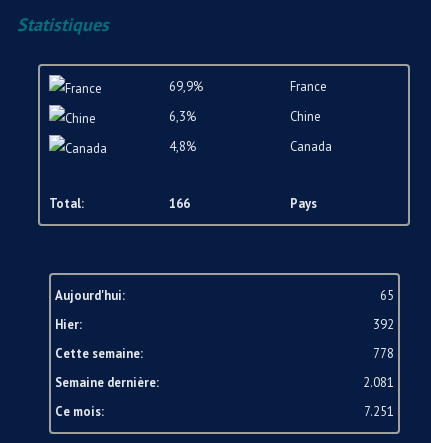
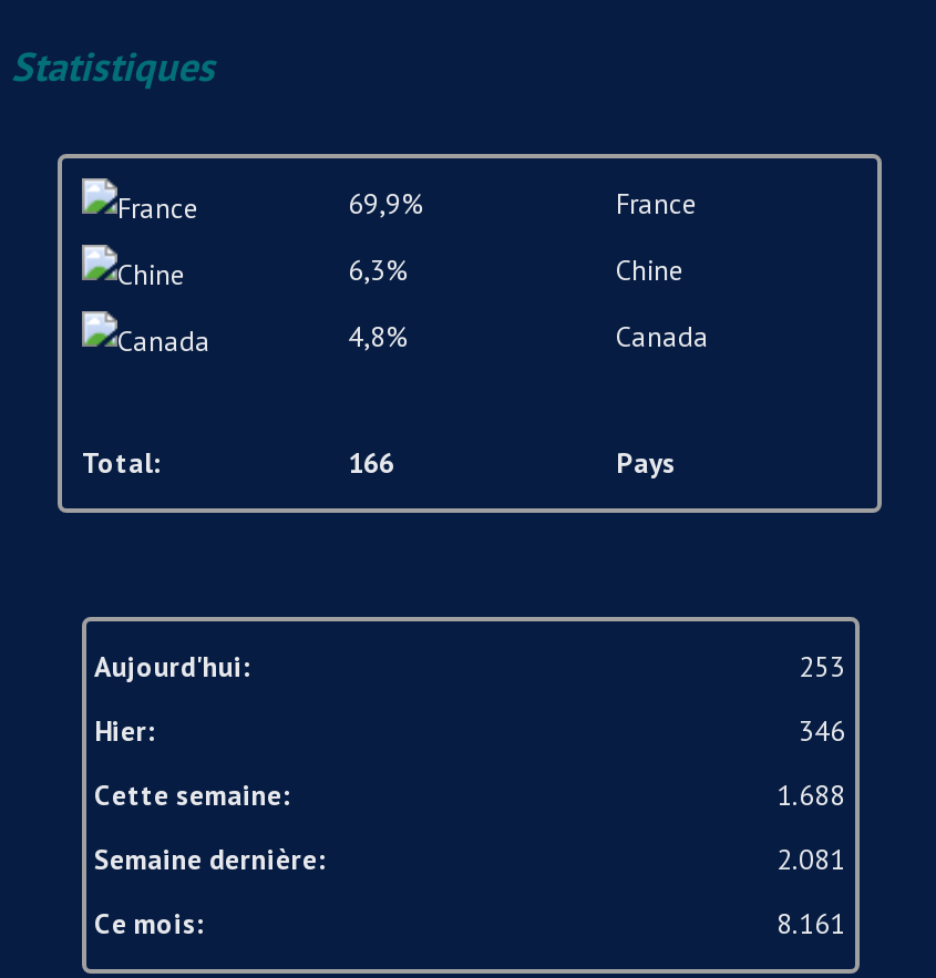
- 65
+ 253

- 392
+ 346

- 778
+ 1.688

- 7.251
+ 8.161
